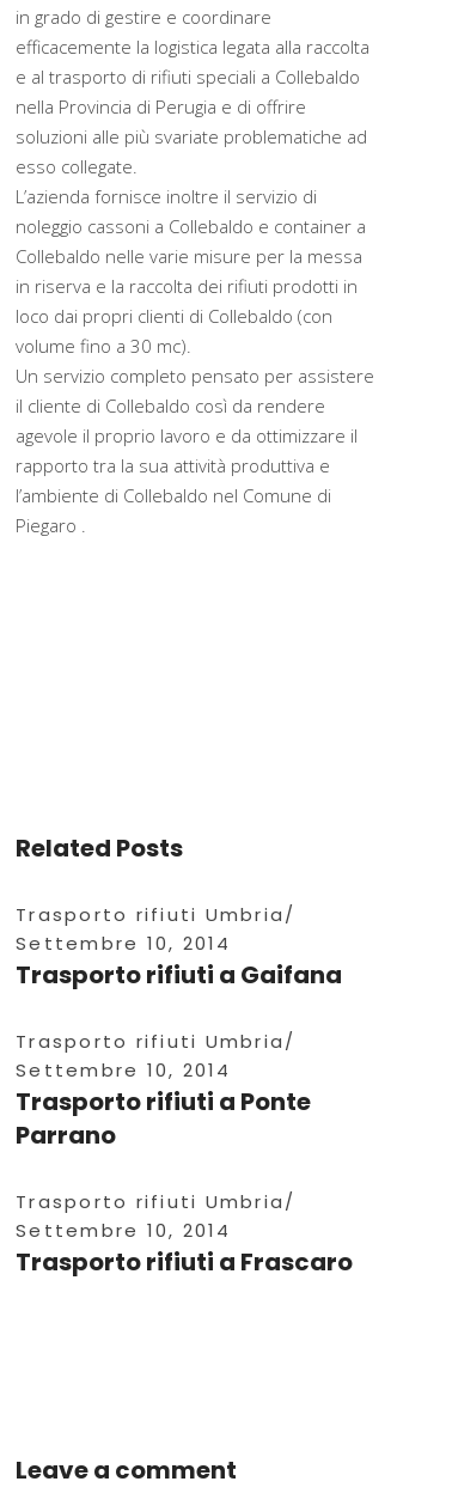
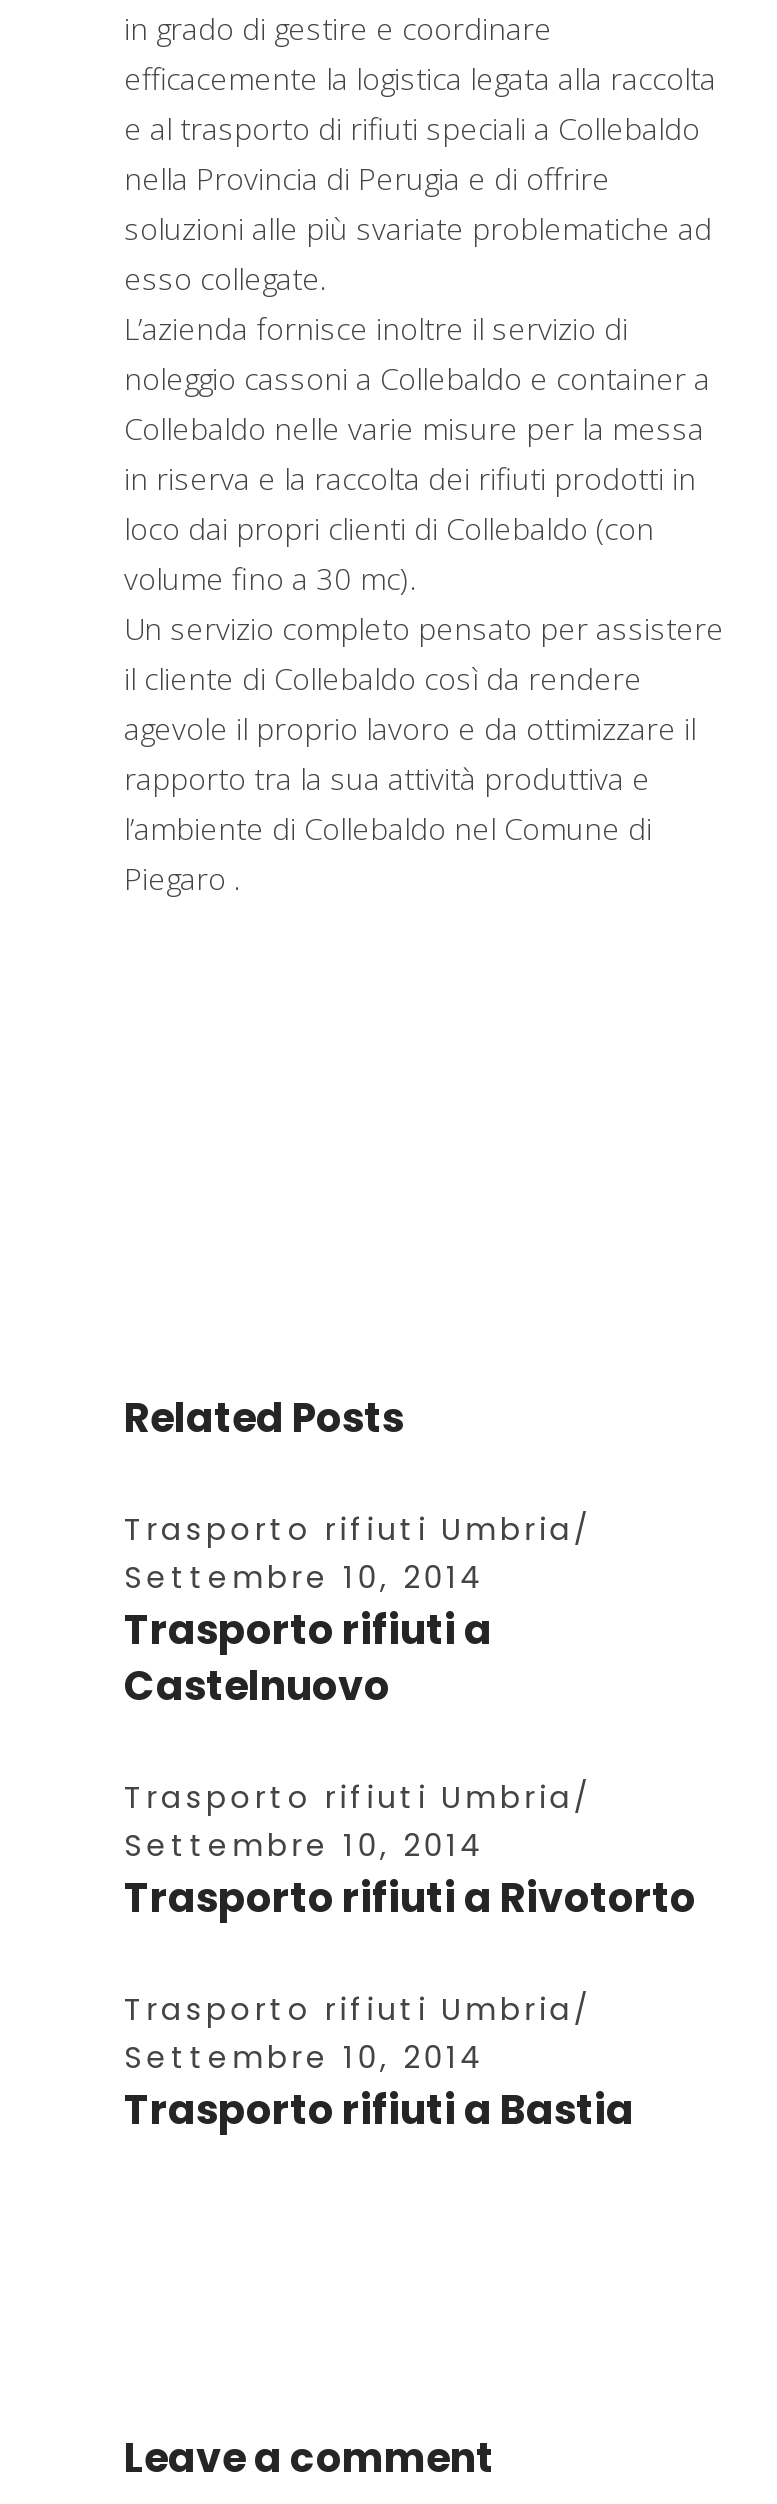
- Trasporto rifiuti a Gaifana
+ Trasporto rifiuti a
+ Castelnuovo

moved down: Trasporto rifiuti Umbria | Settembre 10, 2014

- Trasporto rifiuti a Ponte
- Parrano
+ Trasporto rifiuti a Rivotorto

- Trasporto rifiuti a Frascaro
+ Trasporto rifiuti a Bastia
